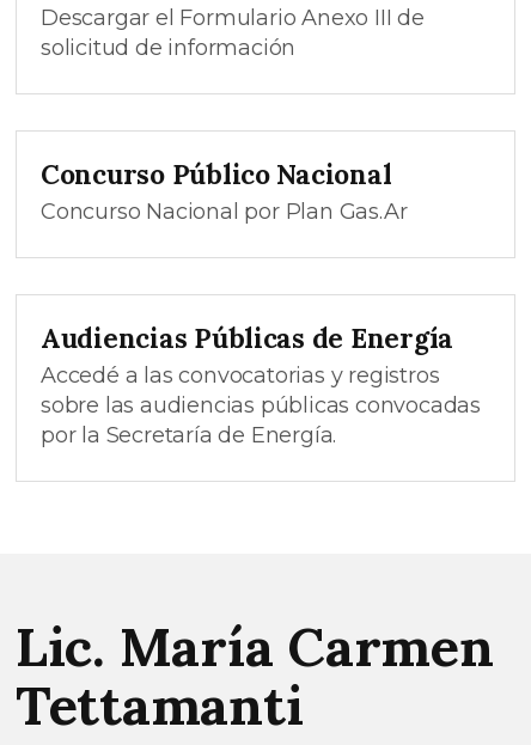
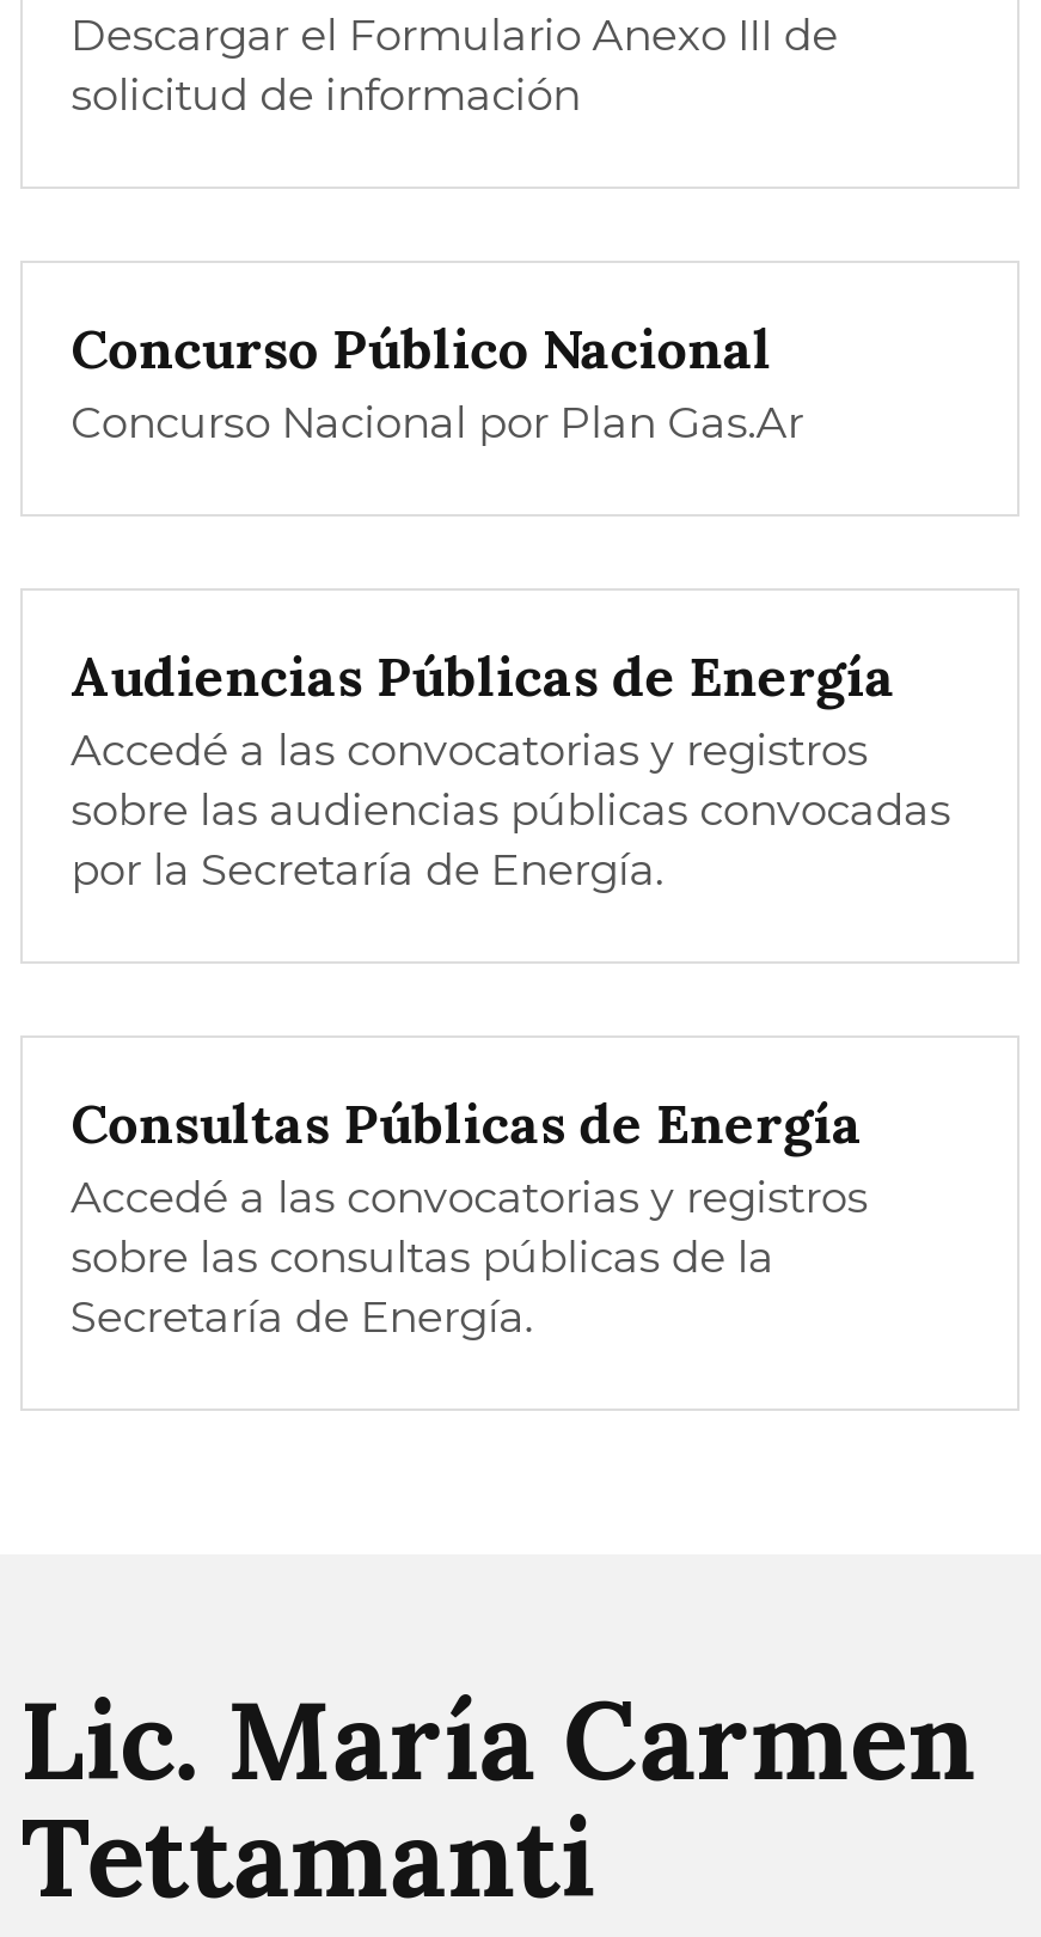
+ Consultas Públicas de Energía
+ Accedé a las convocatorias y registros
+ sobre las consultas públicas de la
+ Secretaría de Energía.
